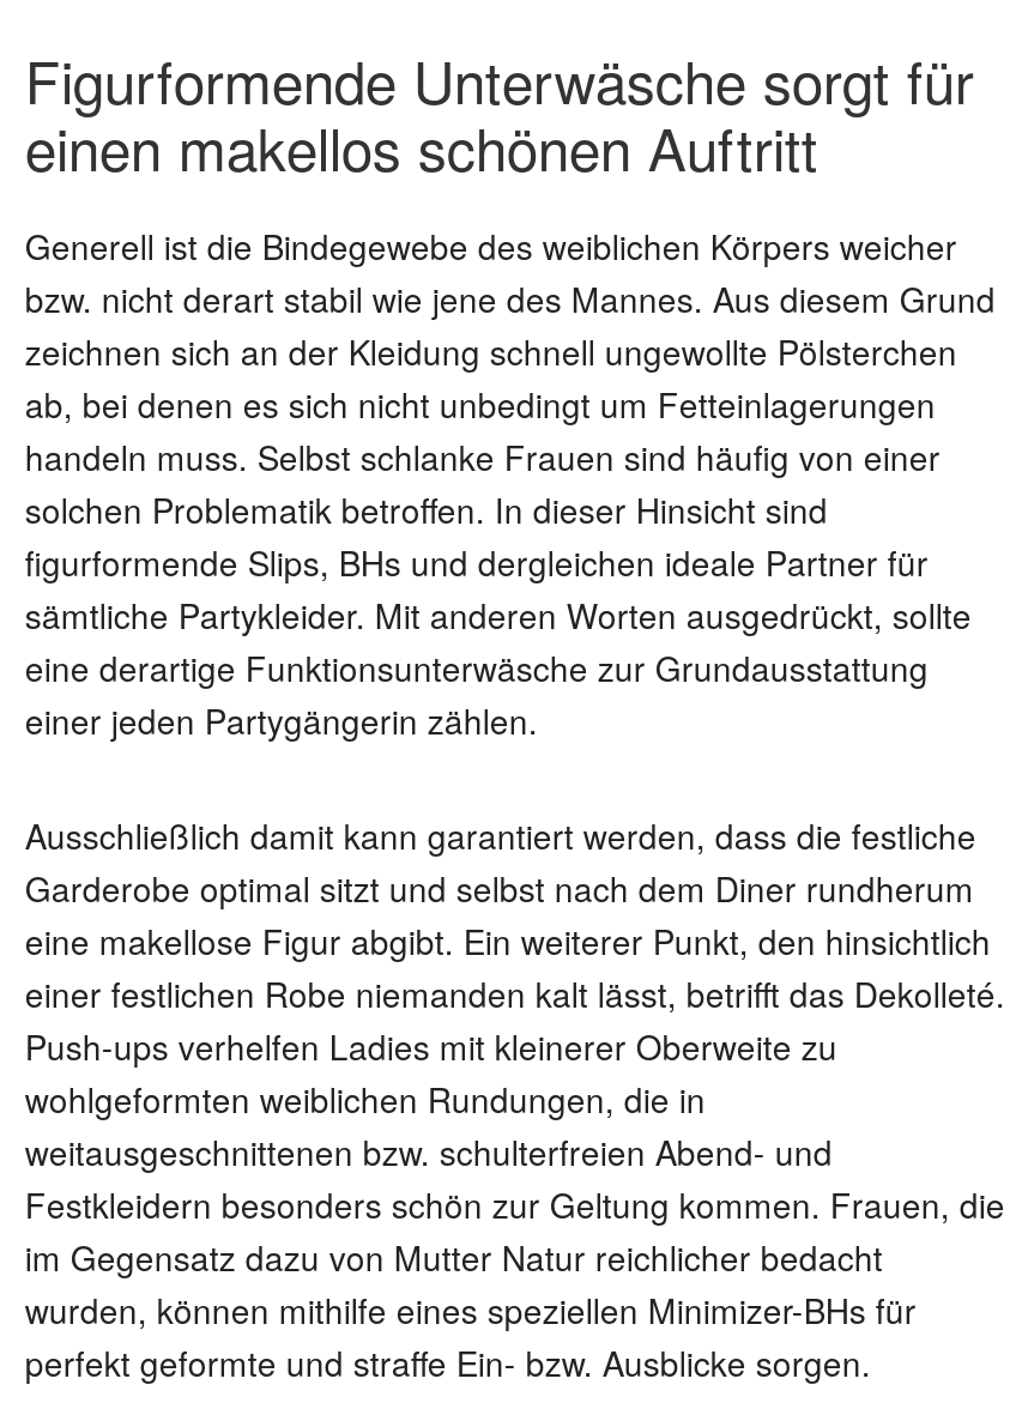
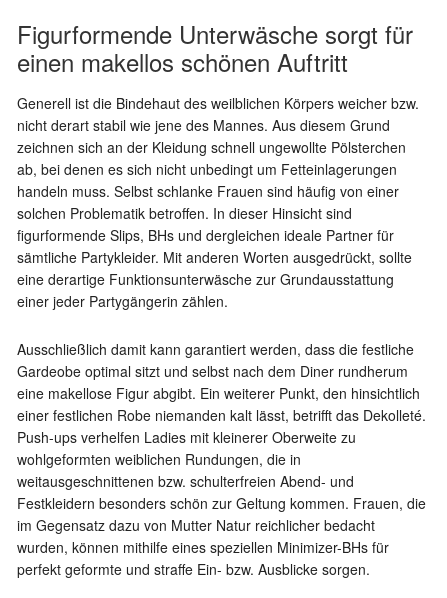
- Generell ist die Bindegewebe des weiblichen Körpers weicher
- bzw. nicht derart stabil wie jene des Mannes. Aus diesem Grund
+ Generell ist die Bindehaut des weilblichen Körpers weicher bzw.
+ nicht derart stabil wie jene des Mannes. Aus diesem Grund

- einer jeden Partygängerin zählen.
+ einer jeder Partygängerin zählen.

- Garderobe optimal sitzt und selbst nach dem Diner rundherum
+ Gardeobe optimal sitzt und selbst nach dem Diner rundherum
